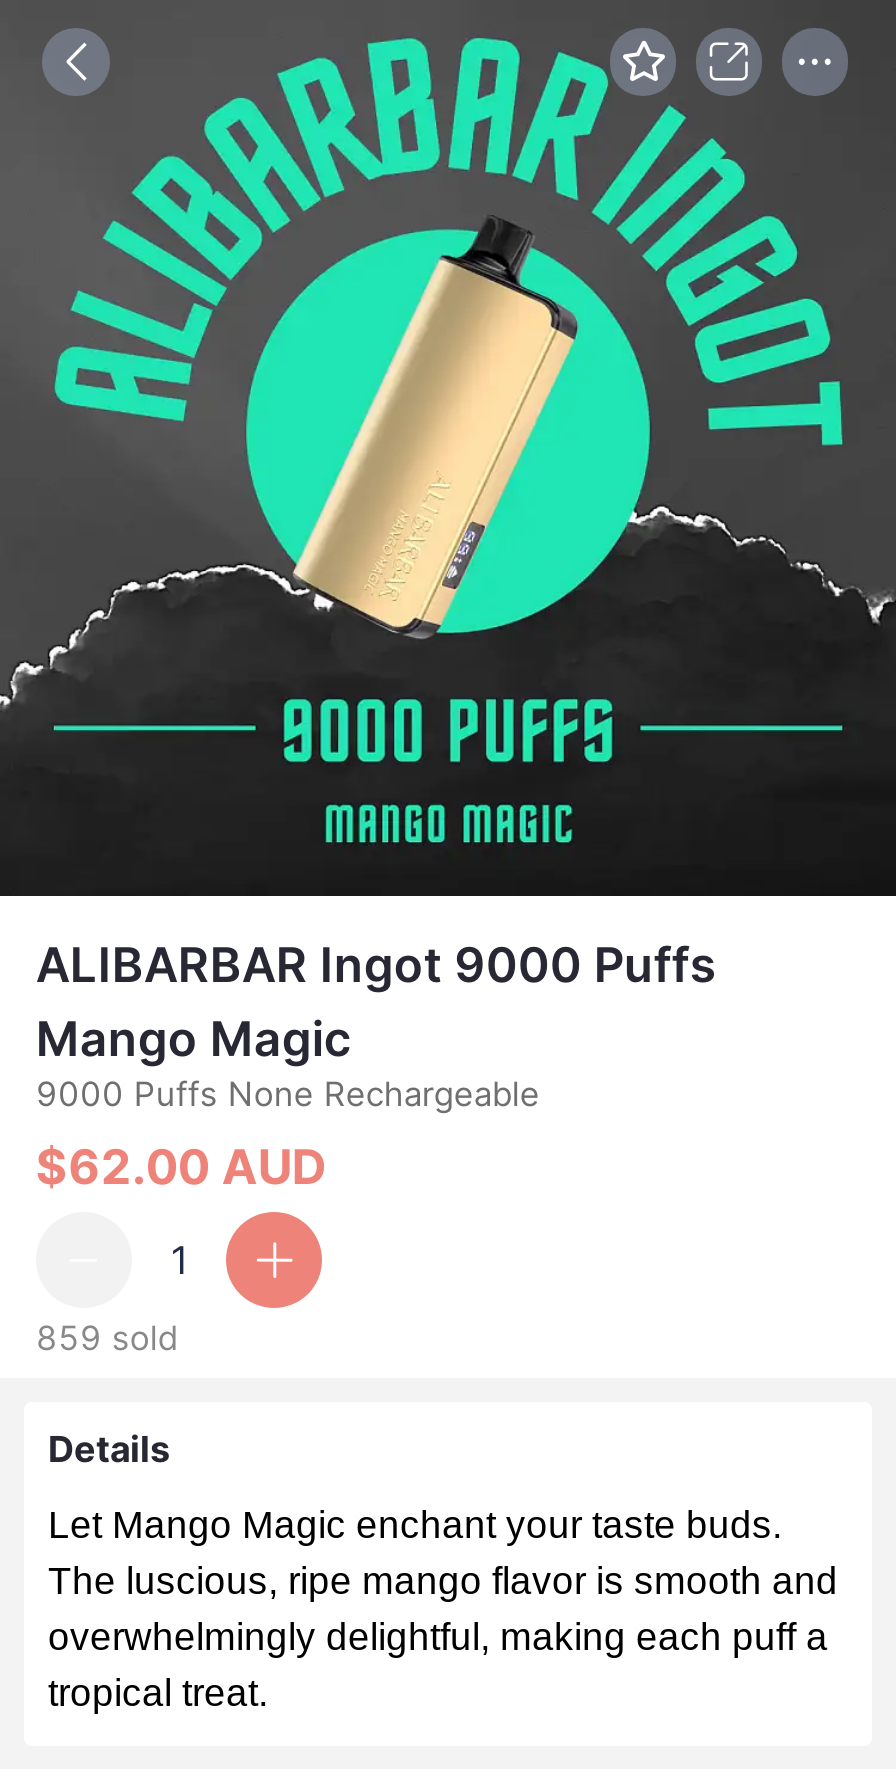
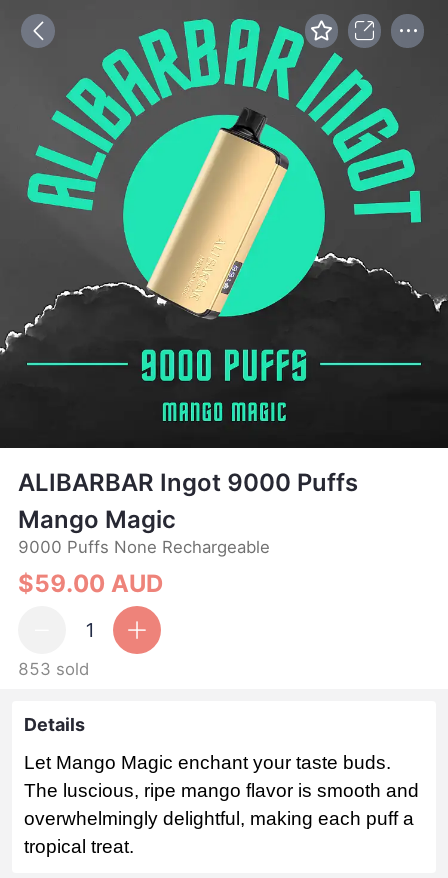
- $62.00 AUD
+ $59.00 AUD

- 859 sold
+ 853 sold
